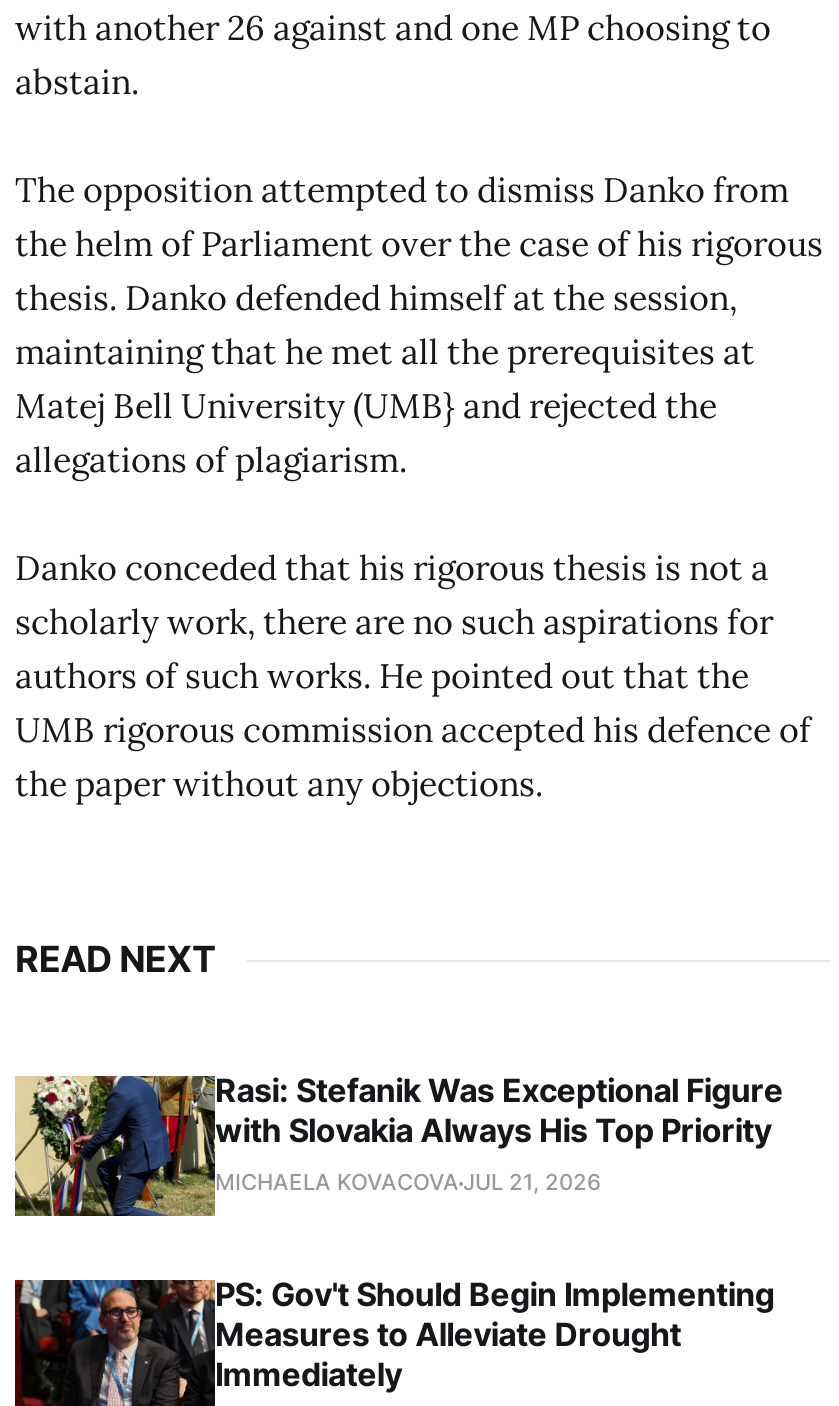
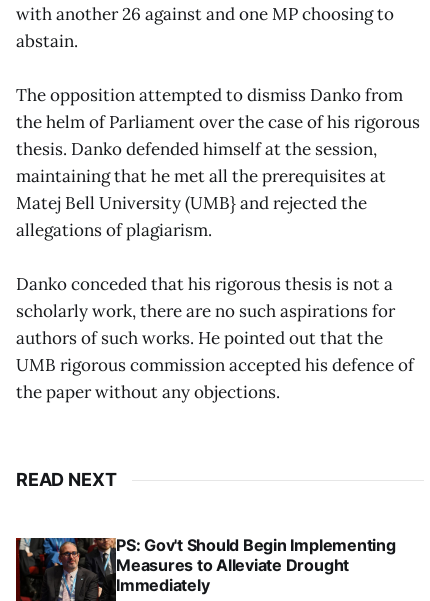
- [image]
- Rasi: Stefanik Was Exceptional Figure
- with Slovakia Always His Top Priority
- MICHAELA KOVACOVA JUL 21, 2026
